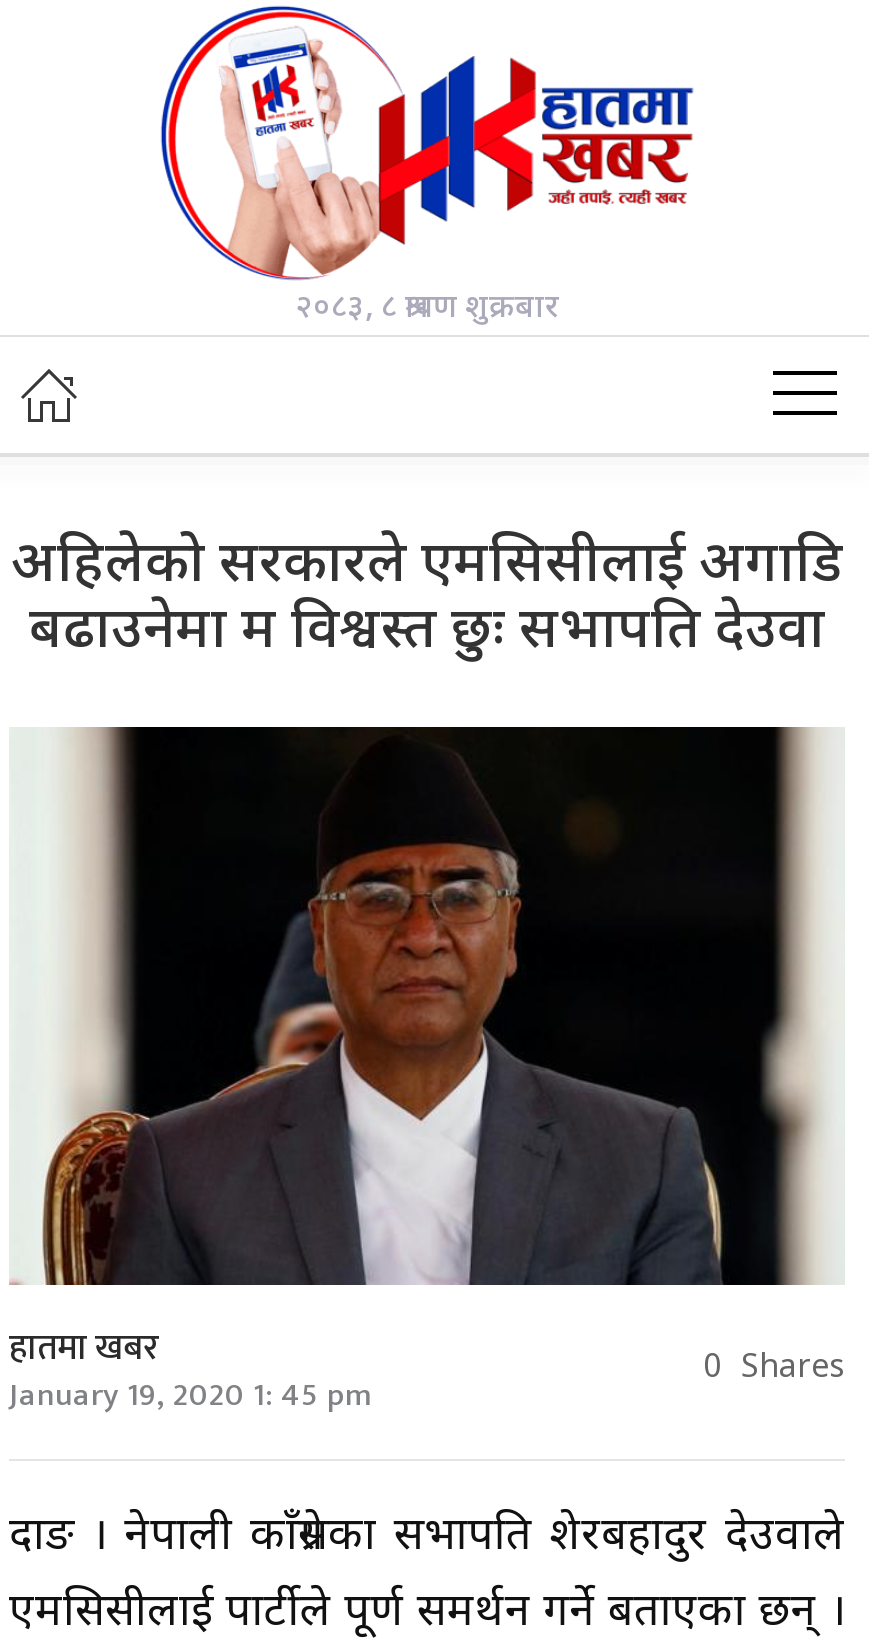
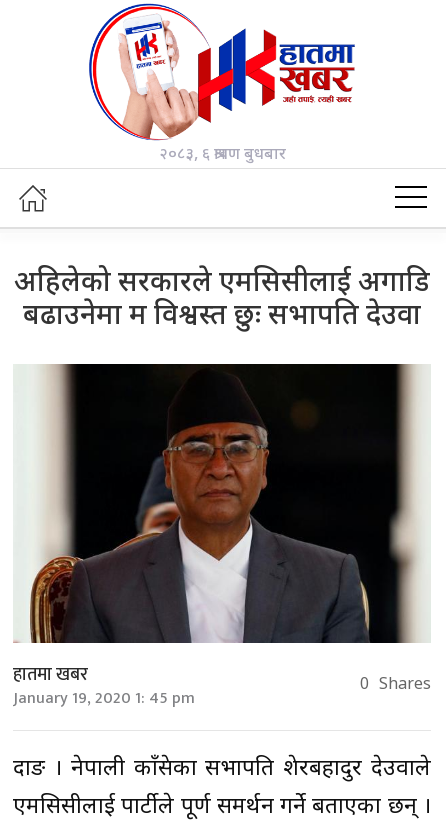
- २०८३, ८ श्रावण शुक्रबार
+ २०८३, ६ श्रावण बुधबार
